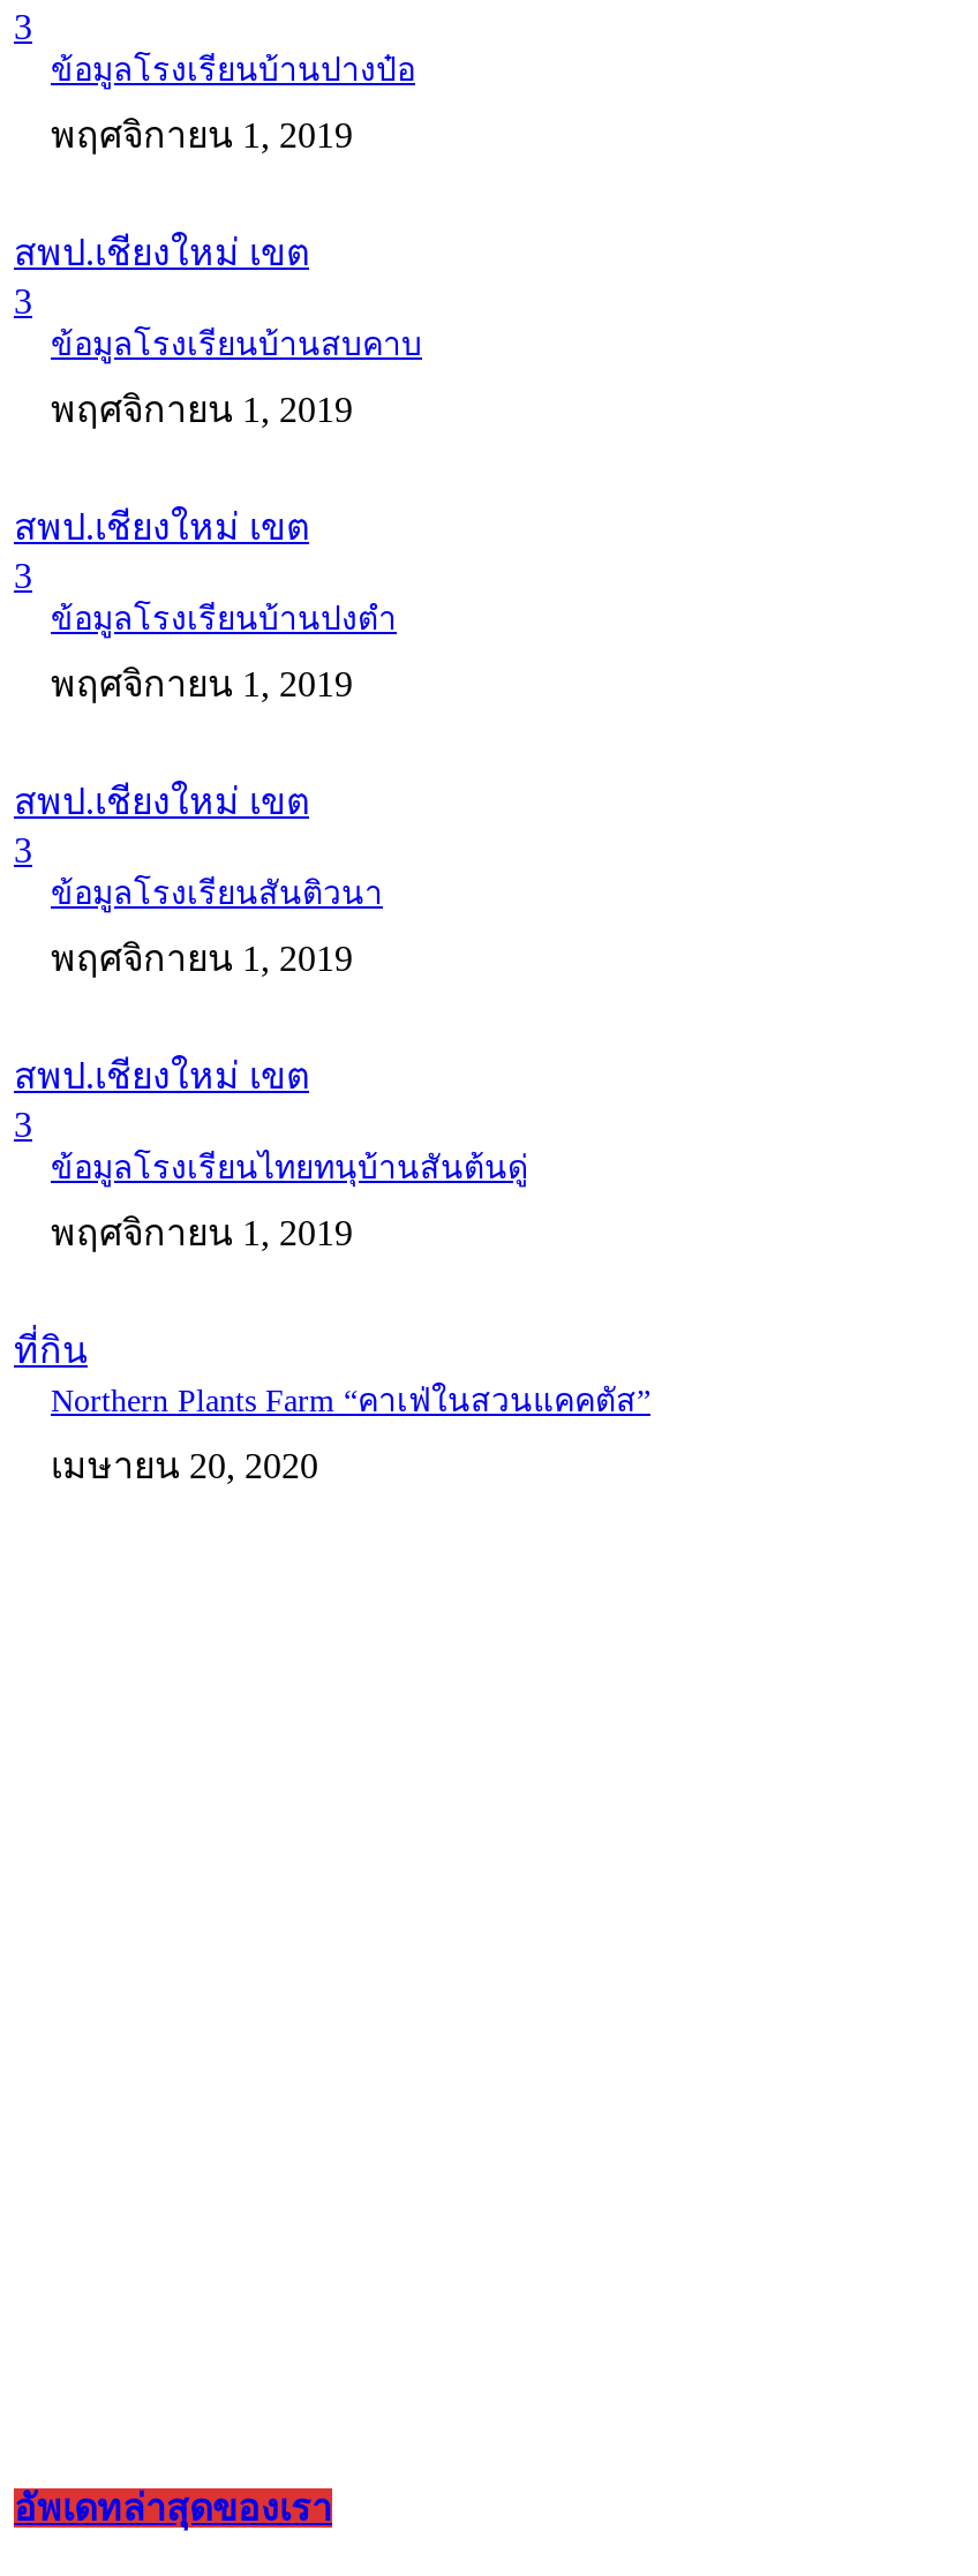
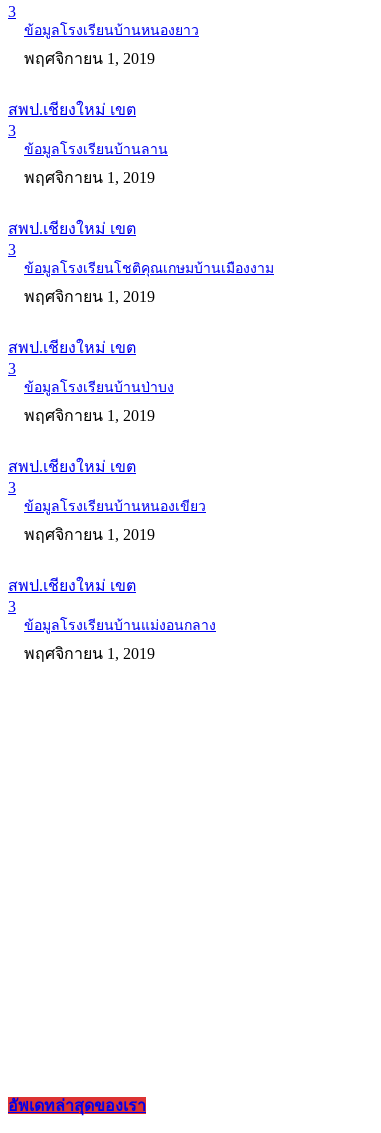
- ข้อมูลโรงเรียนบ้านปางป๋อ
+ ข้อมูลโรงเรียนบ้านหนองยาว

- ข้อมูลโรงเรียนบ้านสบคาบ
+ ข้อมูลโรงเรียนบ้านลาน

- ข้อมูลโรงเรียนบ้านปงตำ
+ ข้อมูลโรงเรียนโชติคุณเกษมบ้านเมืองงาม

- ข้อมูลโรงเรียนสันติวนา
+ ข้อมูลโรงเรียนบ้านป่าบง

- ข้อมูลโรงเรียนไทยทนุบ้านสันต้นดู่
+ ข้อมูลโรงเรียนบ้านหนองเขียว

- ที่กิน
- Northern Plants Farm “คาเฟ่ในสวนแคคตัส”
+ สพป.เชียงใหม่ เขต
+ 3
+ ข้อมูลโรงเรียนบ้านแม่งอนกลาง

- เมษายน 20, 2020
+ พฤศจิกายน 1, 2019
